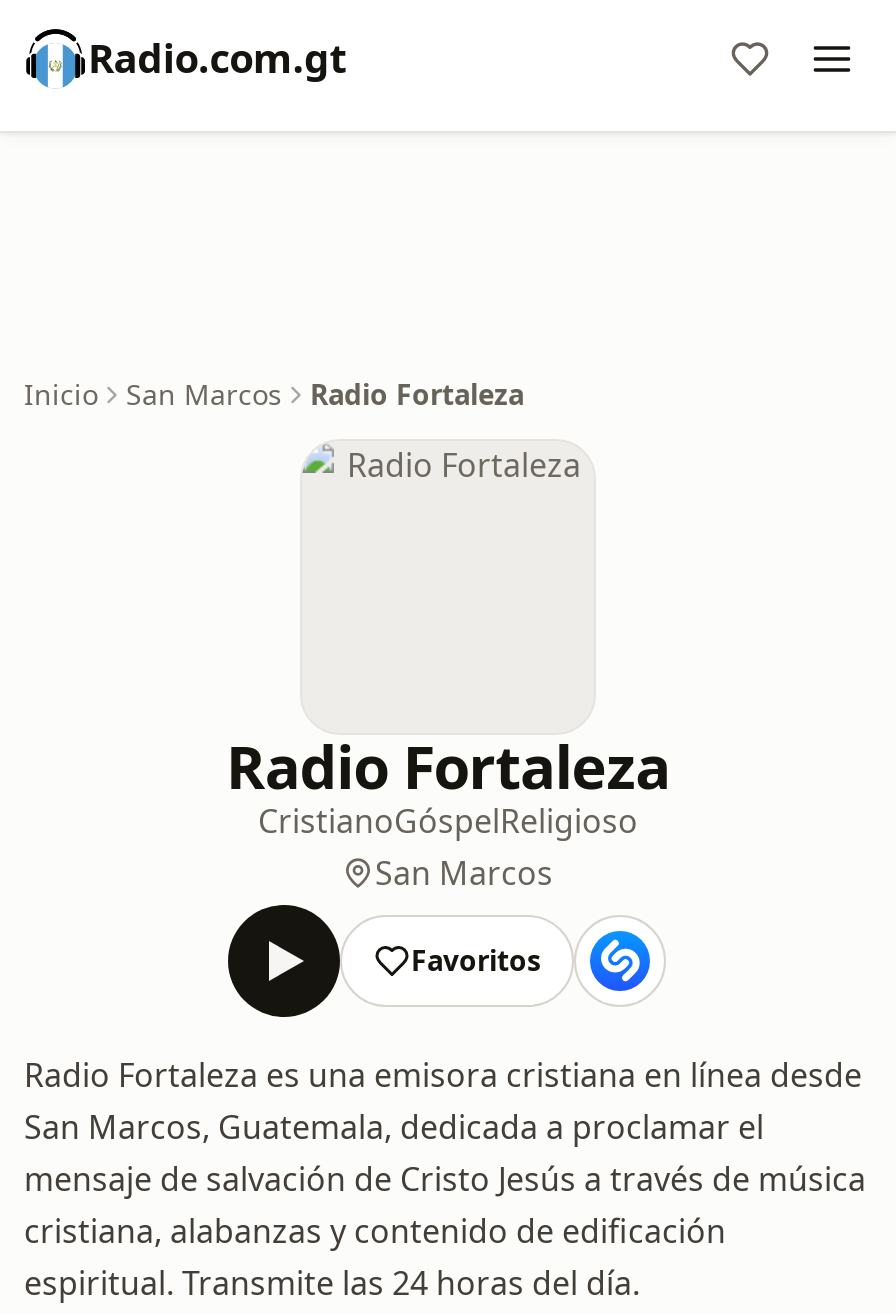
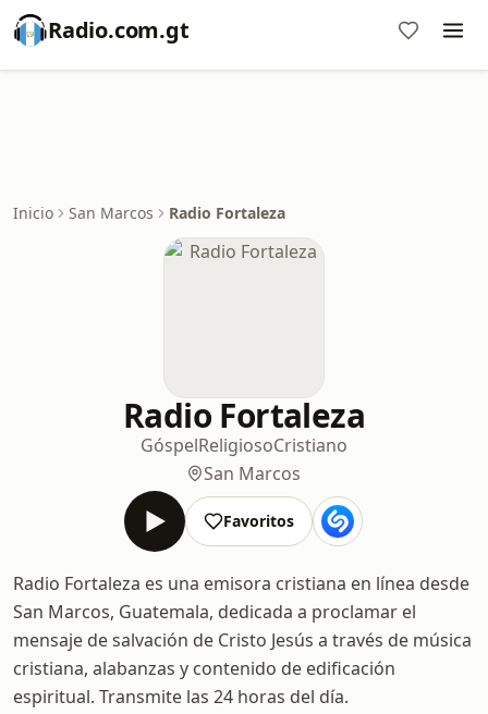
- CristianoGóspelReligioso
+ GóspelReligiosoCristiano
